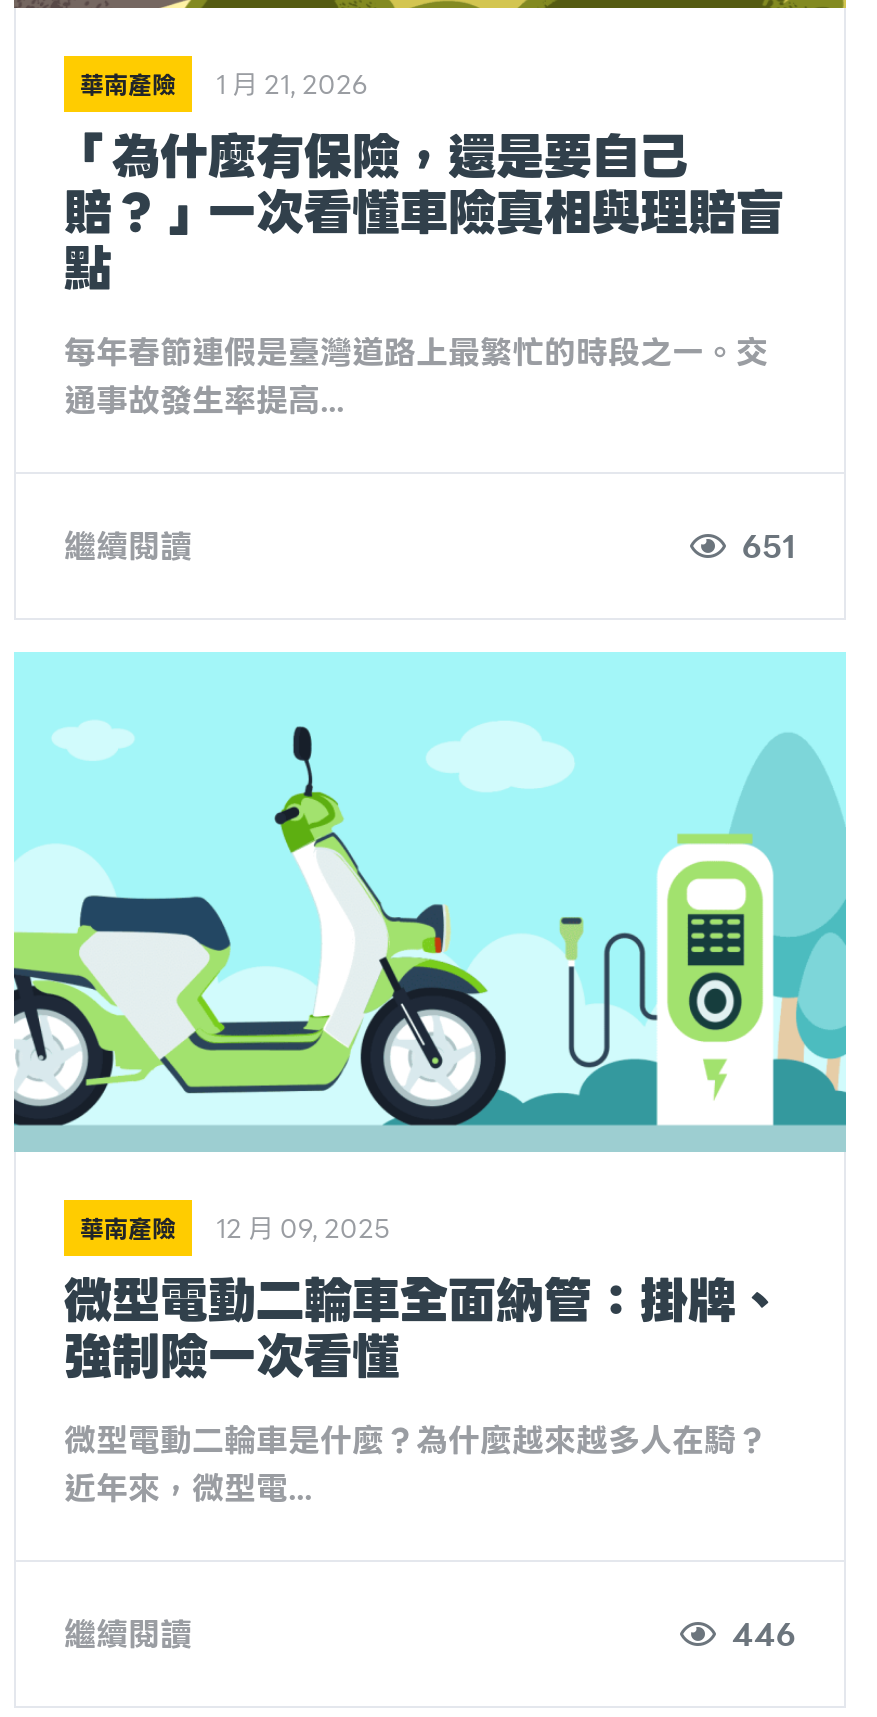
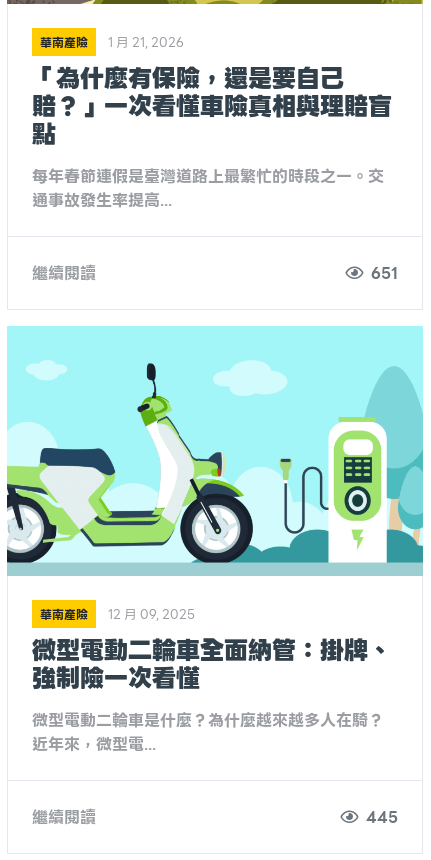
- 446
+ 445
